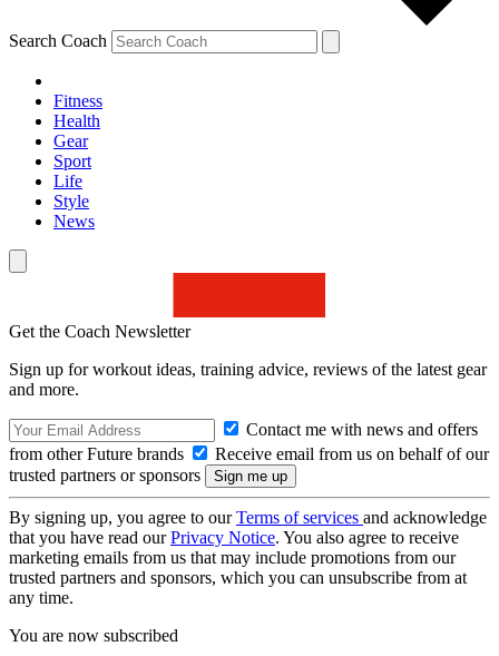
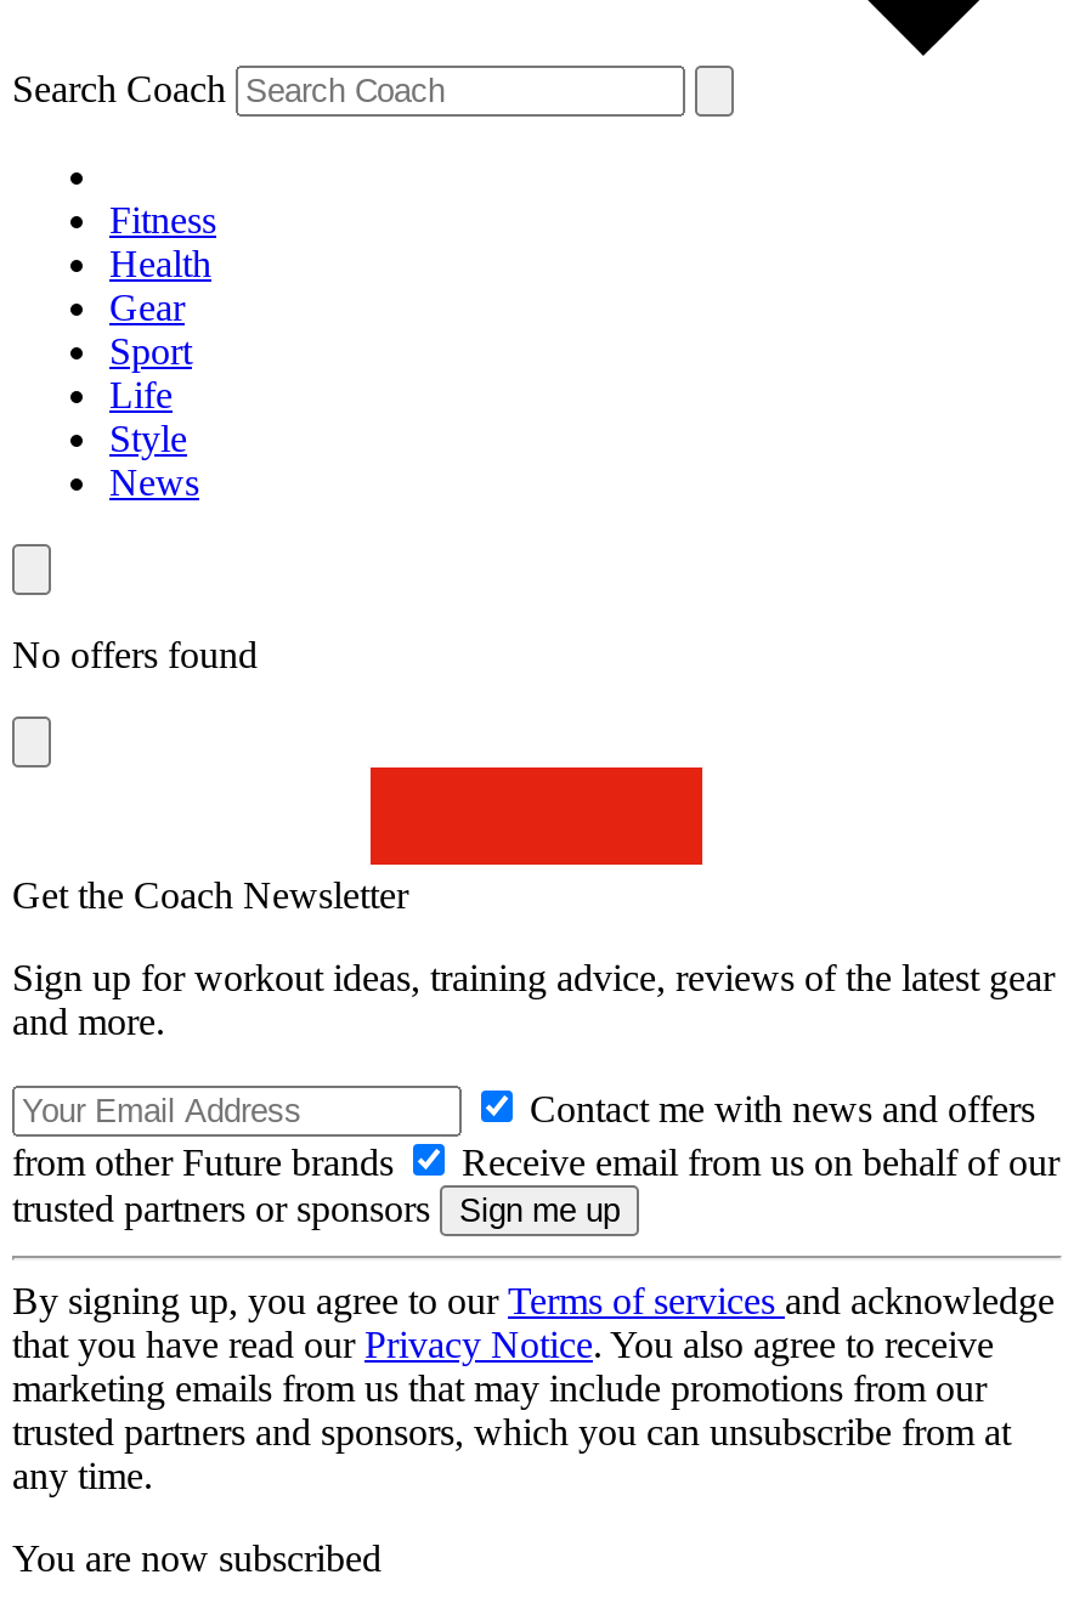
+ No offers found
